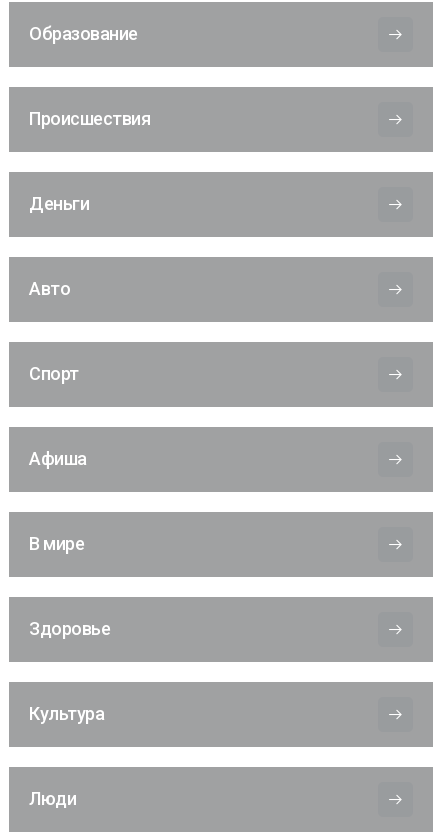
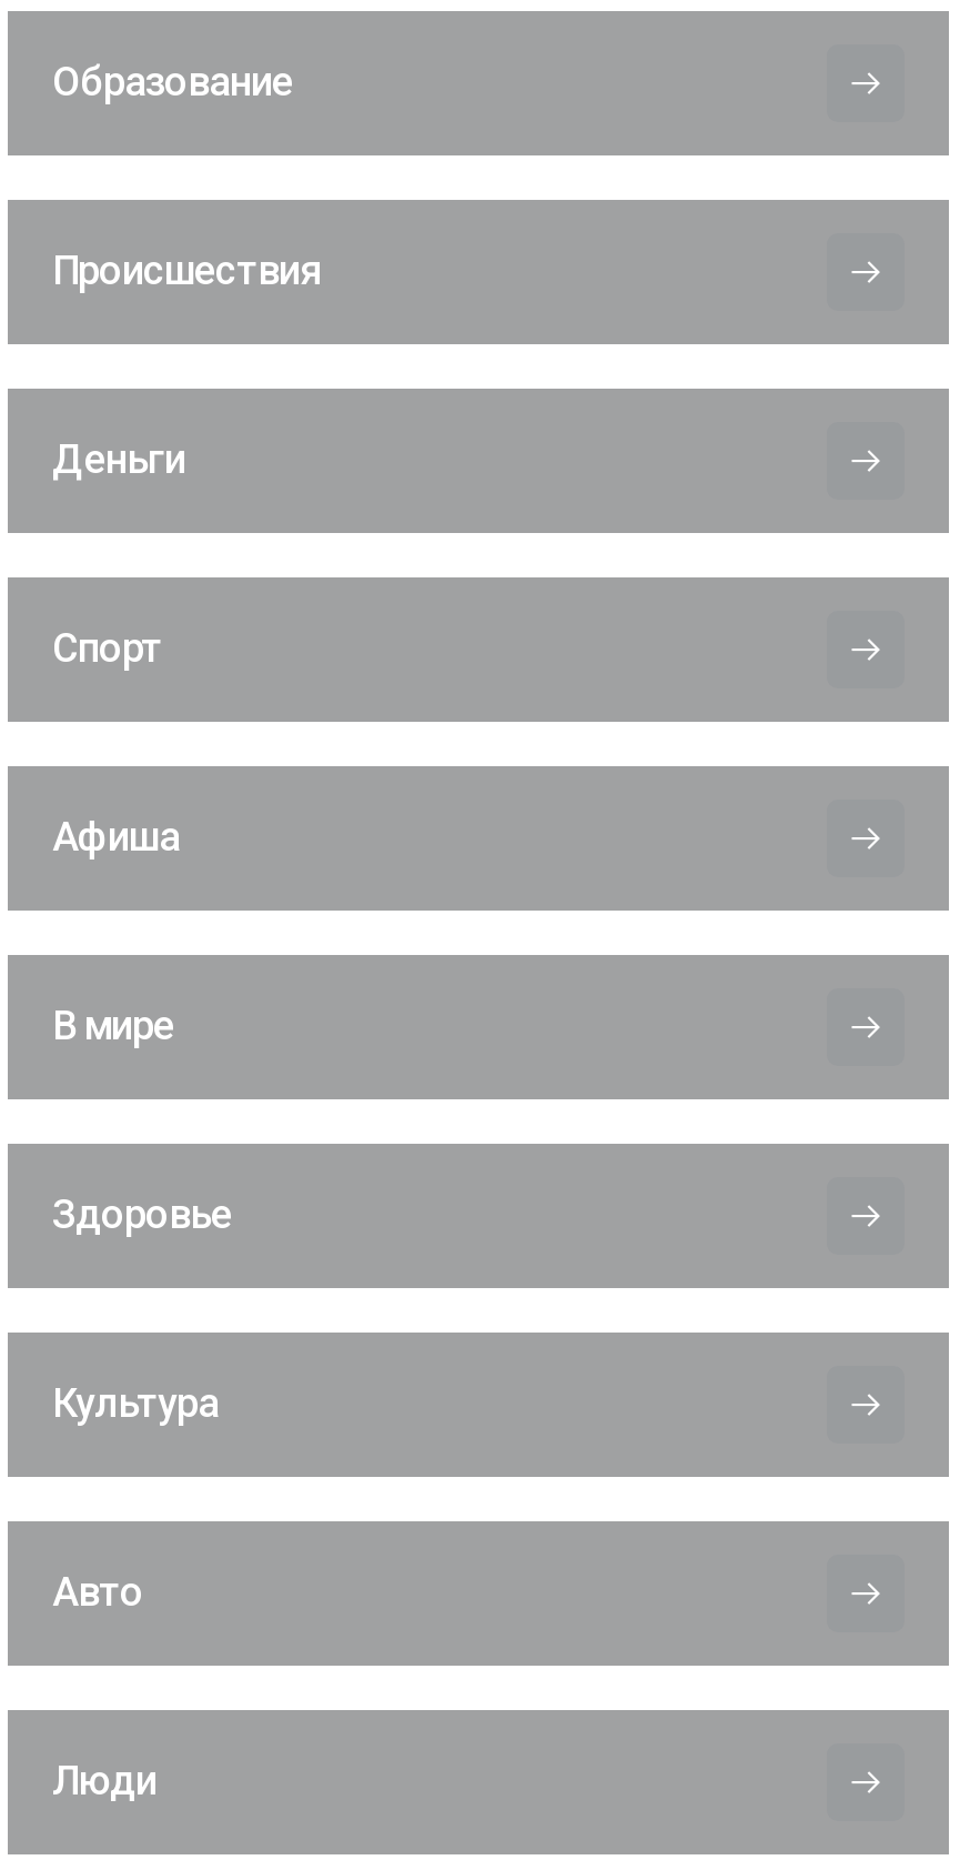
moved down: Авто

moved up: Спорт | Афиша | В мире | Здоровье | Культура
